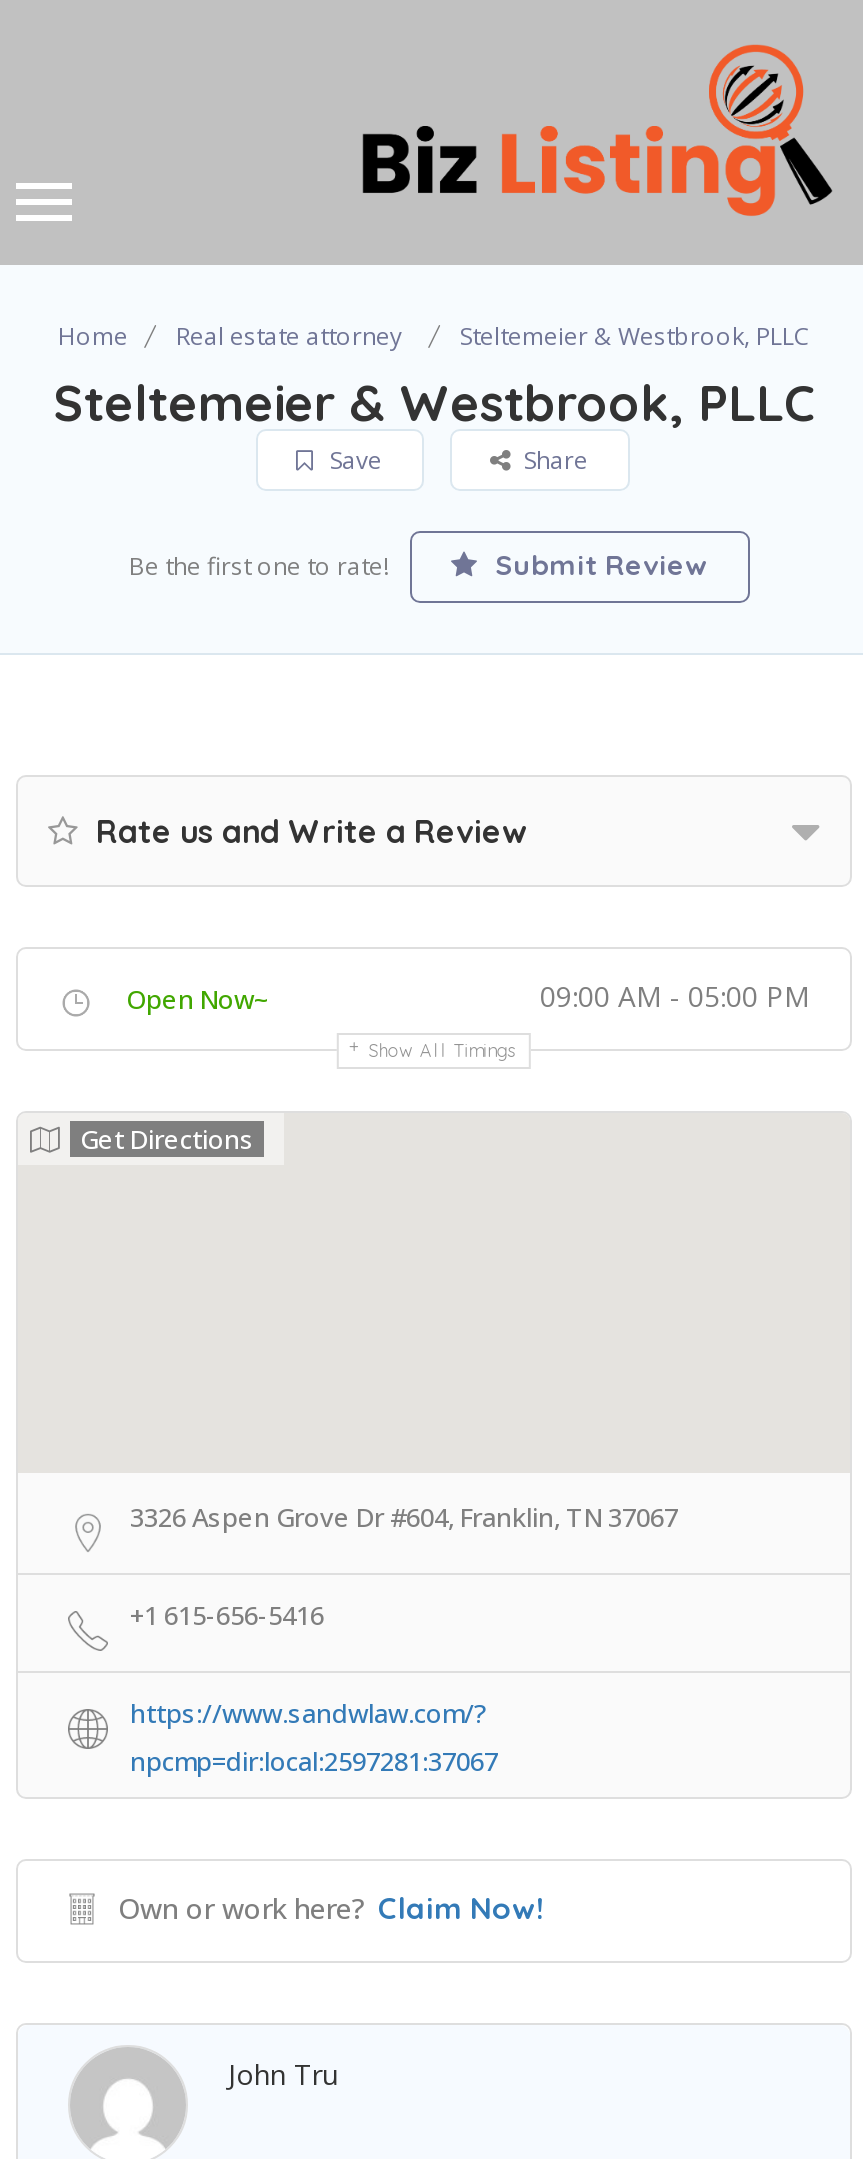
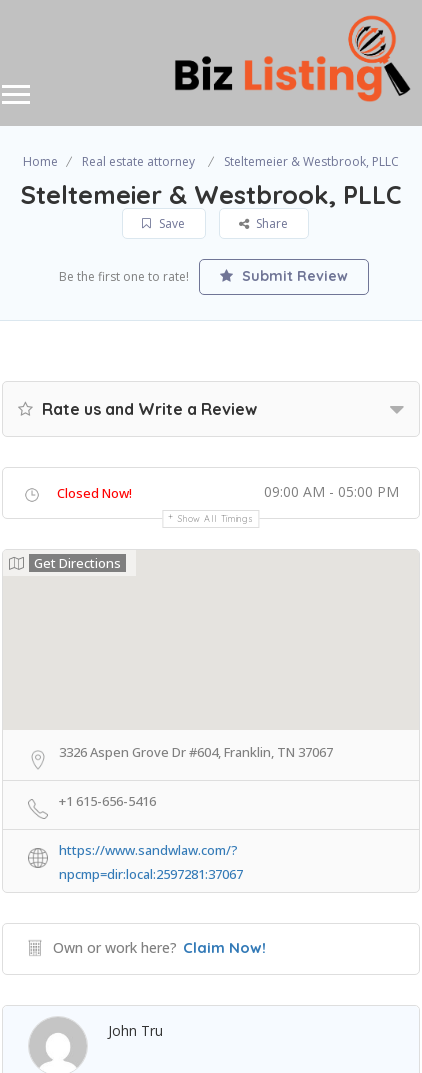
- Open Now~
+ Closed Now!
